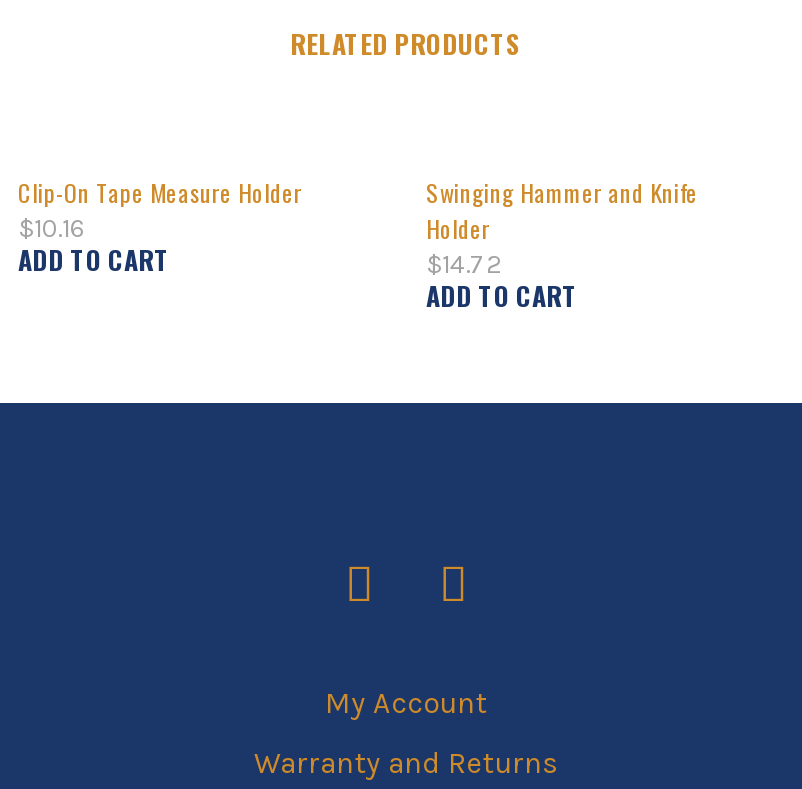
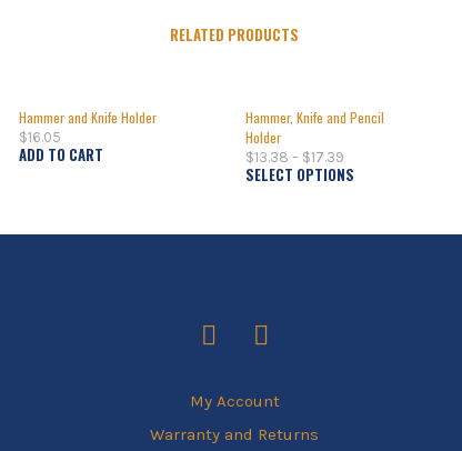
- Clip-On Tape Measure Holder
+ Hammer and Knife Holder

- Swinging Hammer and Knife
+ Hammer, Knife and Pencil

- $10.16
+ $16.05

- $14.72
- ADD TO CART
+ $13.38 – $17.39
+ SELECT OPTIONS
